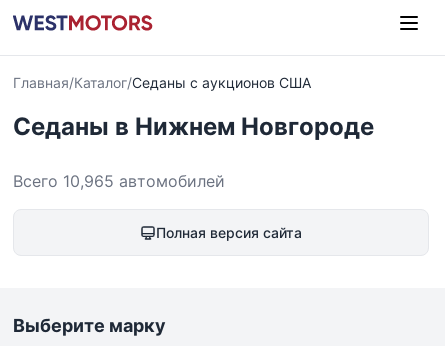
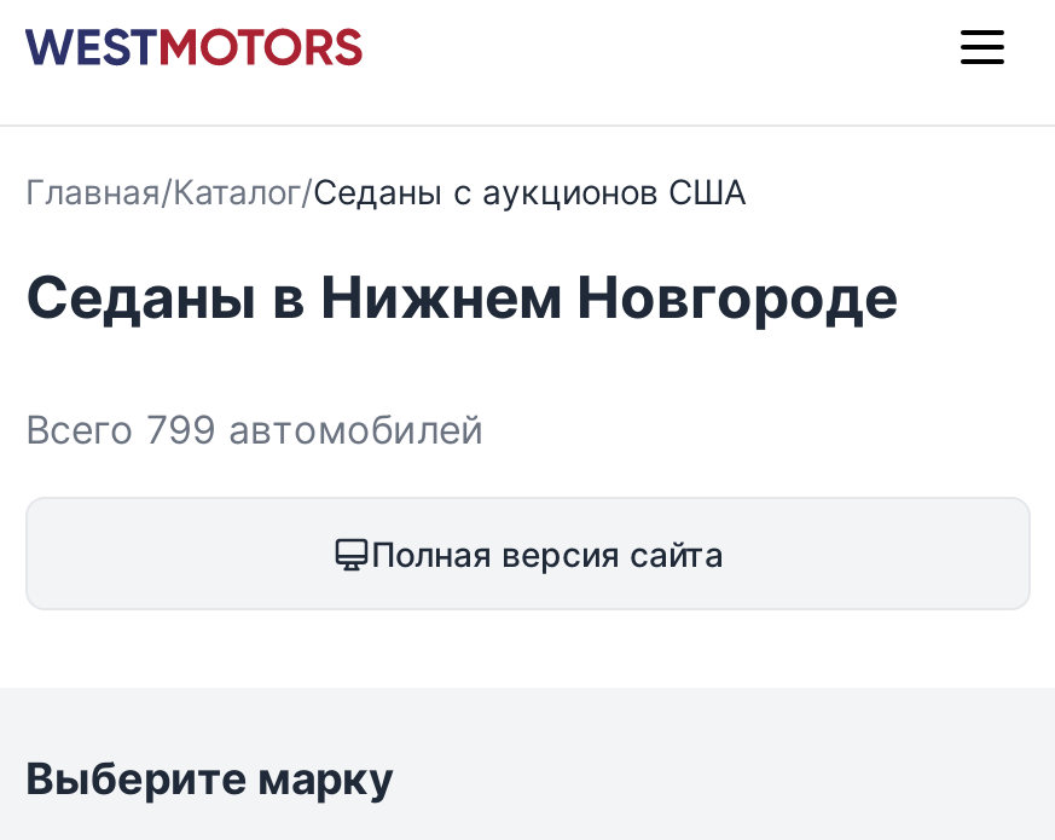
- Всего 10,965 автомобилей
+ Всего 799 автомобилей
